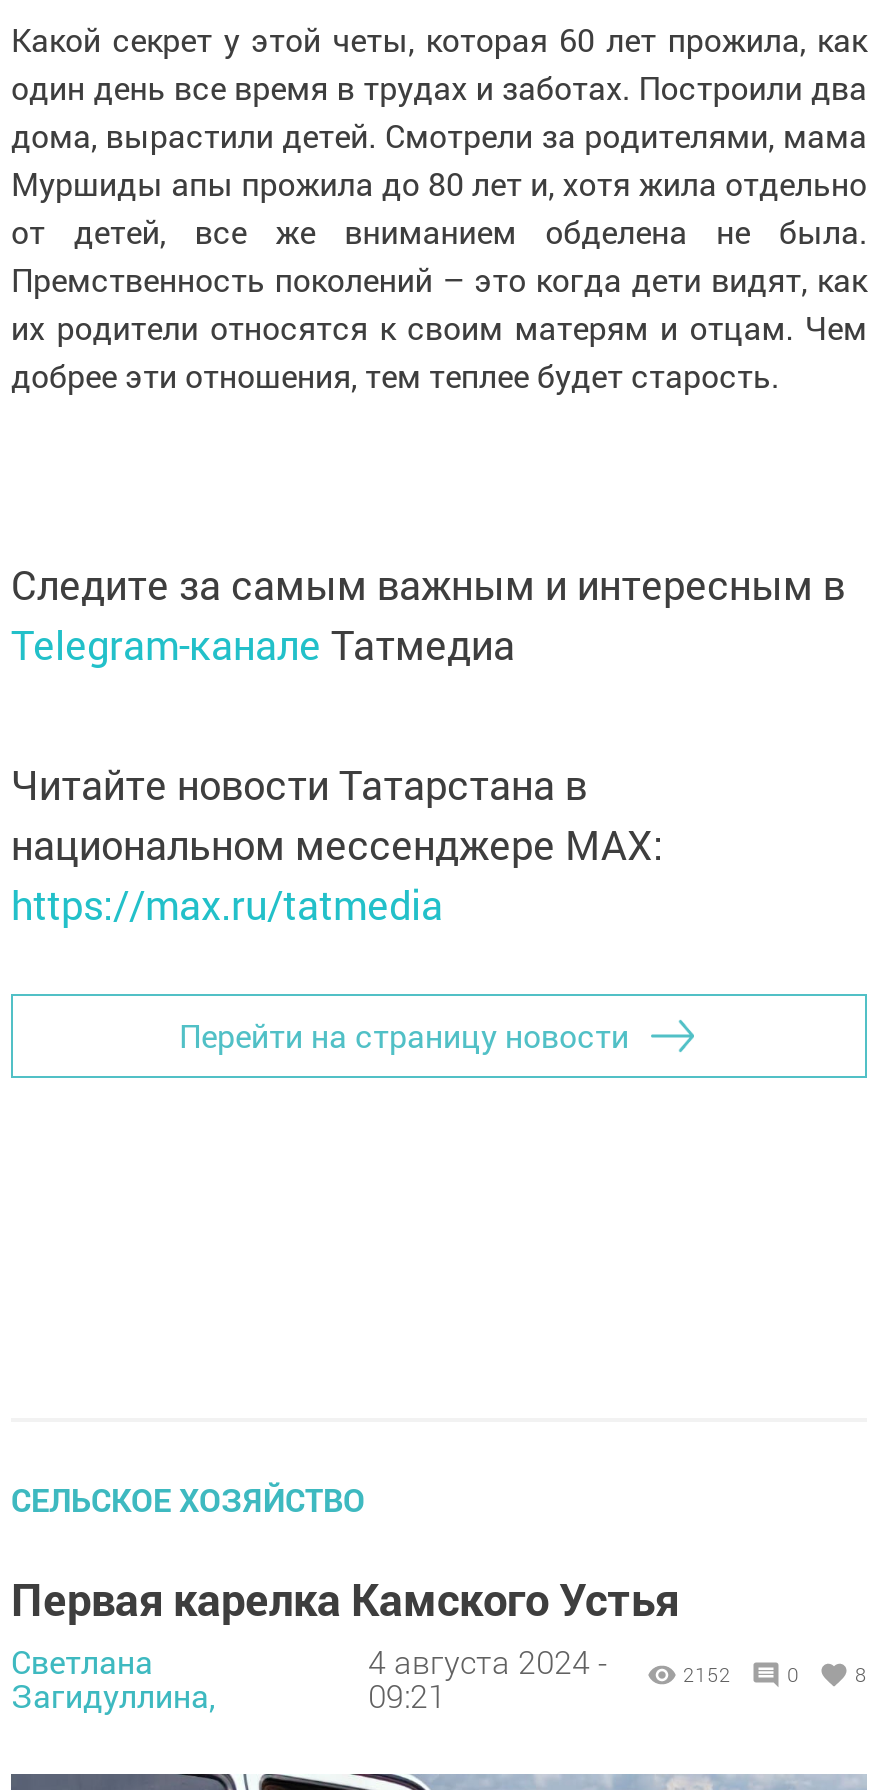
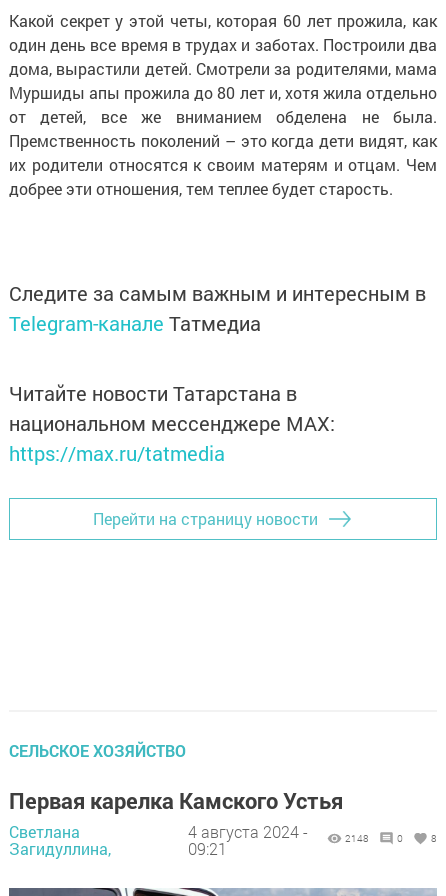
- 2152
+ 2148
